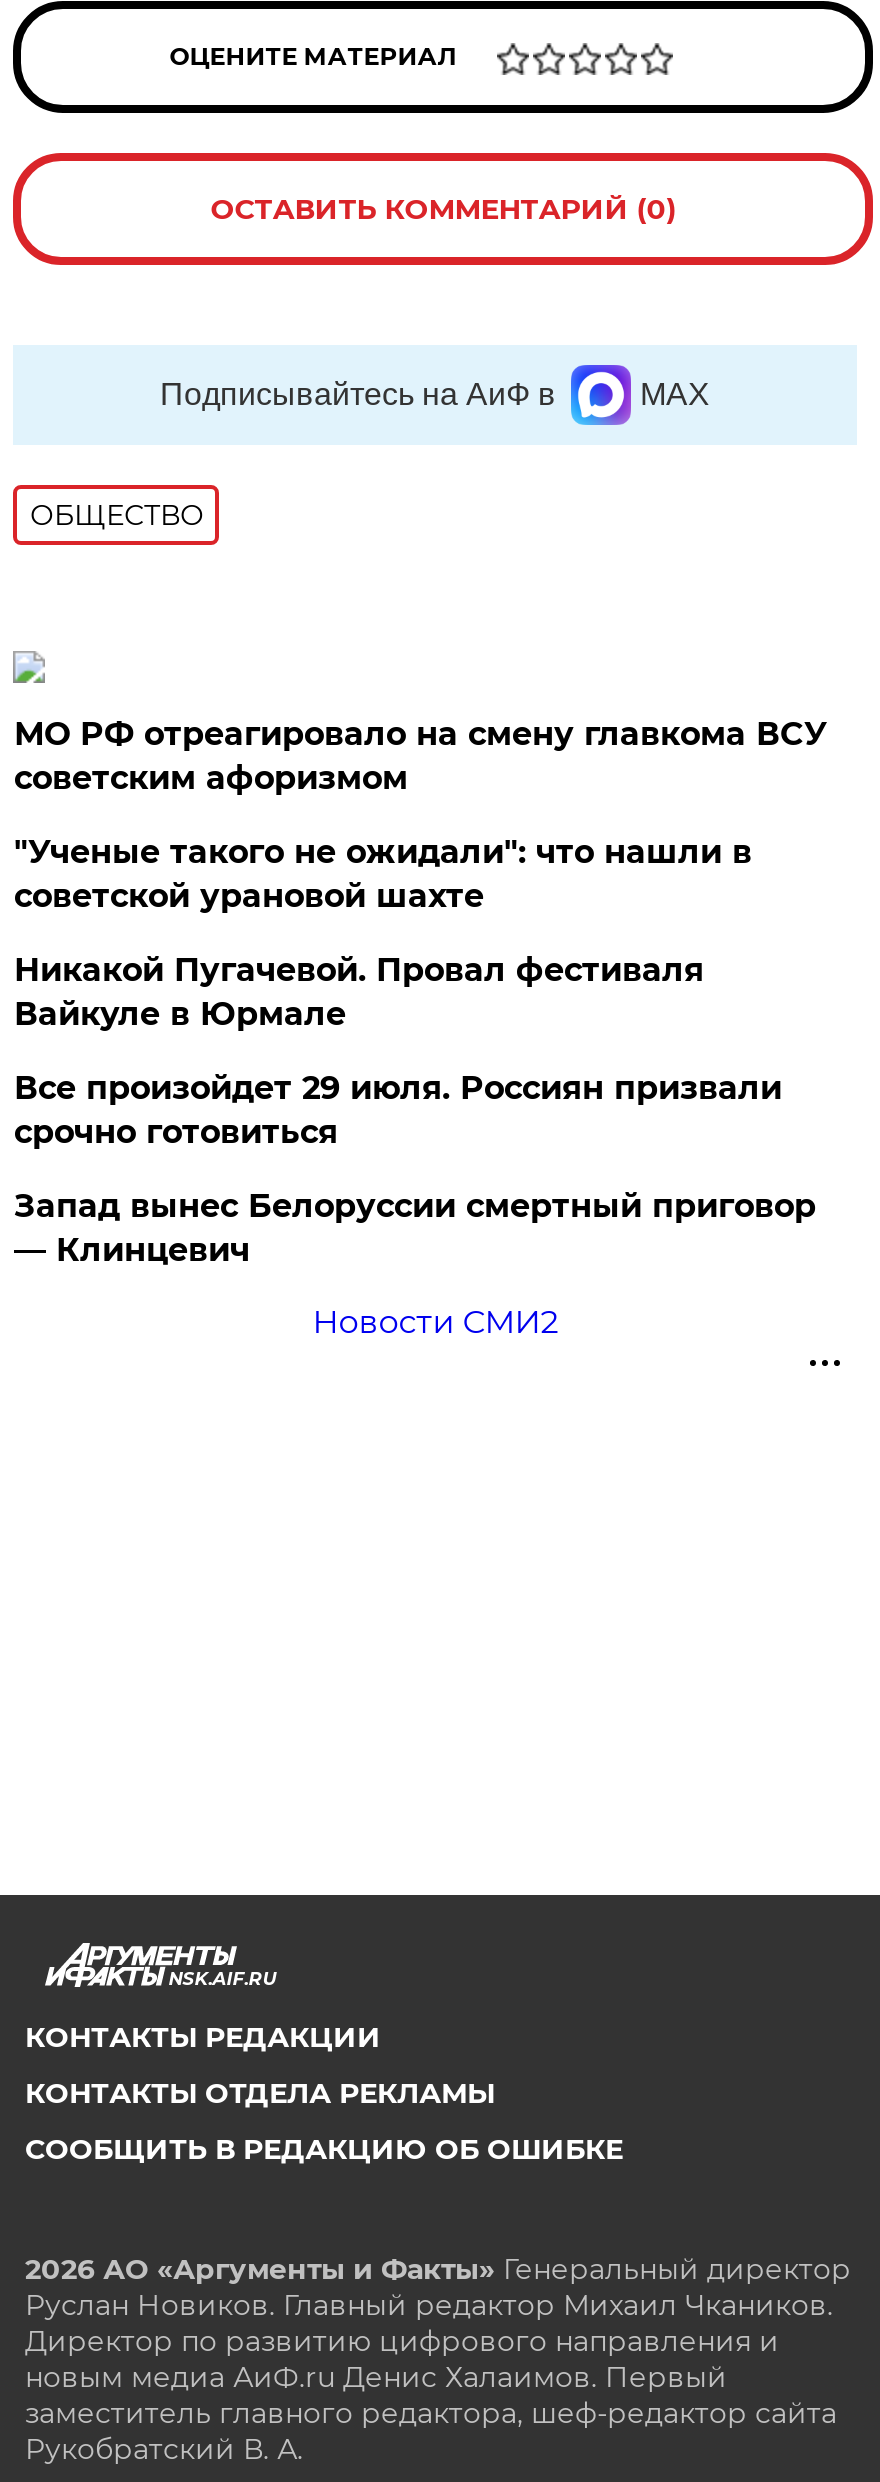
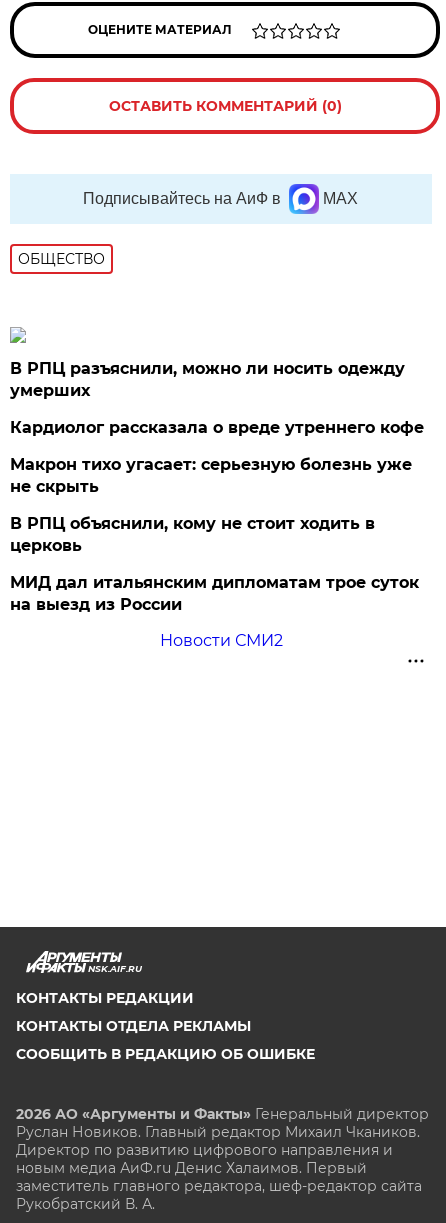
- МО РФ отреагировало на смену главкома ВСУ
- советским афоризмом
+ В РПЦ разъяснили, можно ли носить одежду
+ умерших

- "Ученые такого не ожидали": что нашли в
- советской урановой шахте
+ Кардиолог рассказала о вреде утреннего кофе

- Никакой Пугачевой. Провал фестиваля
- Вайкуле в Юрмале
+ Макрон тихо угасает: серьезную болезнь уже
+ не скрыть

- Все произойдет 29 июля. Россиян призвали
- срочно готовиться
+ В РПЦ объяснили, кому не стоит ходить в
+ церковь

- Запад вынес Белоруссии смертный приговор
- — Клинцевич
+ МИД дал итальянским дипломатам трое суток
+ на выезд из России
